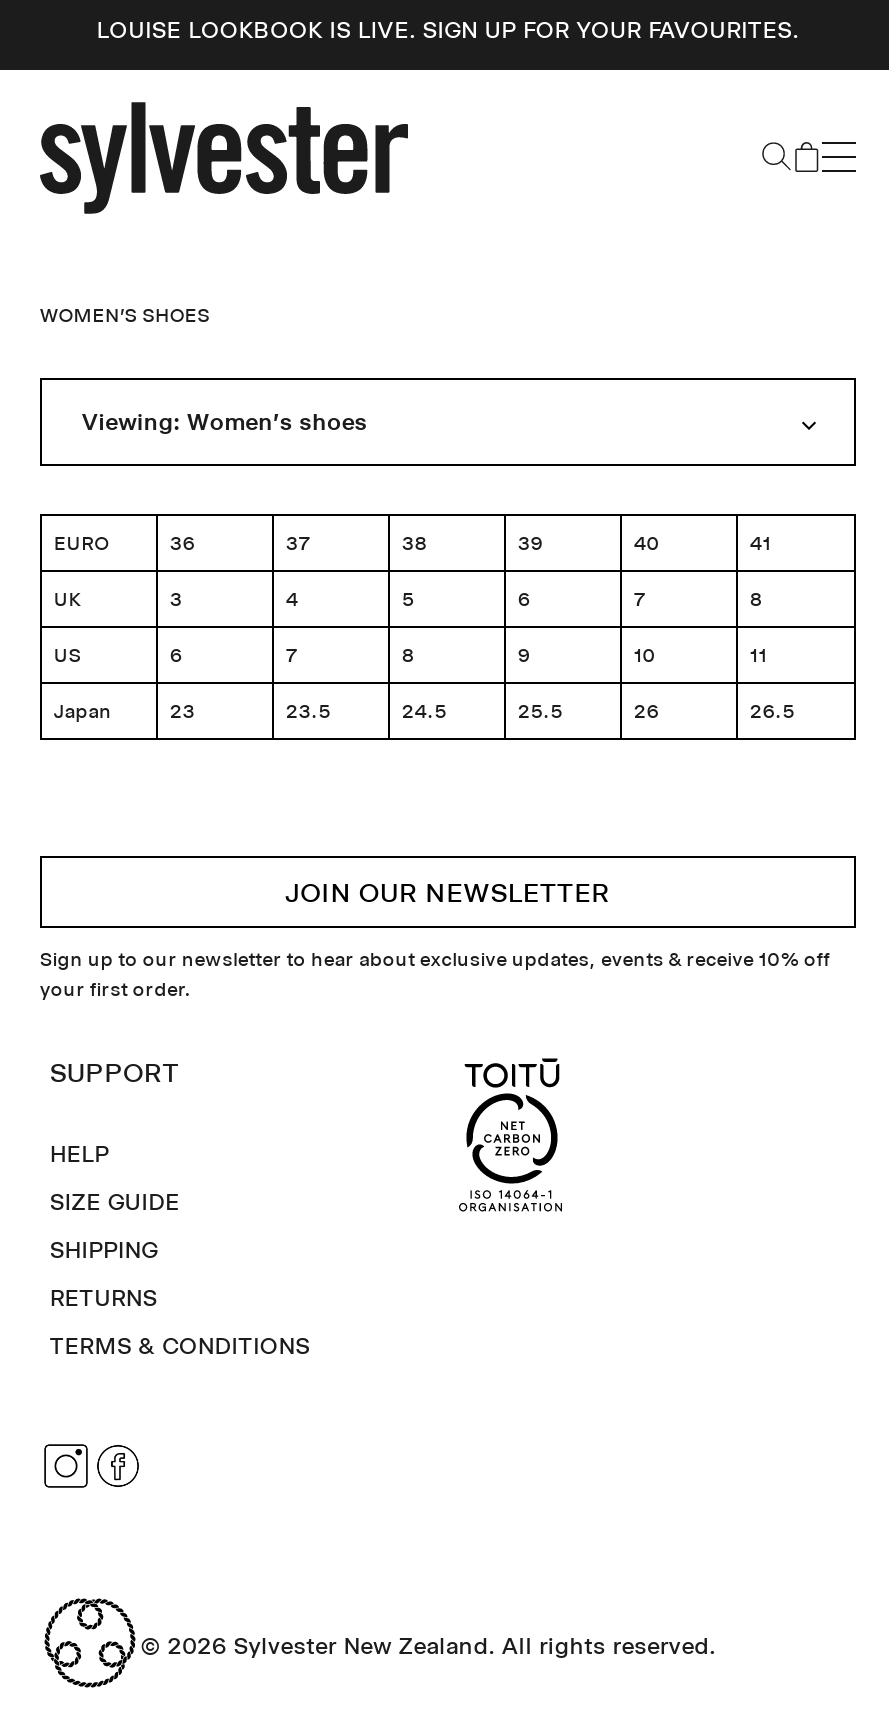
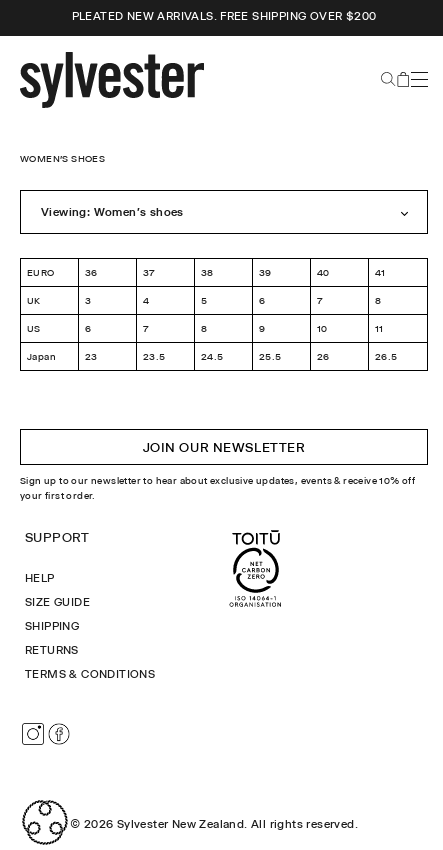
- LOUISE LOOKBOOK IS LIVE. SIGN UP FOR YOUR FAVOURITES.
+ PLEATED NEW ARRIVALS. FREE SHIPPING OVER $200
